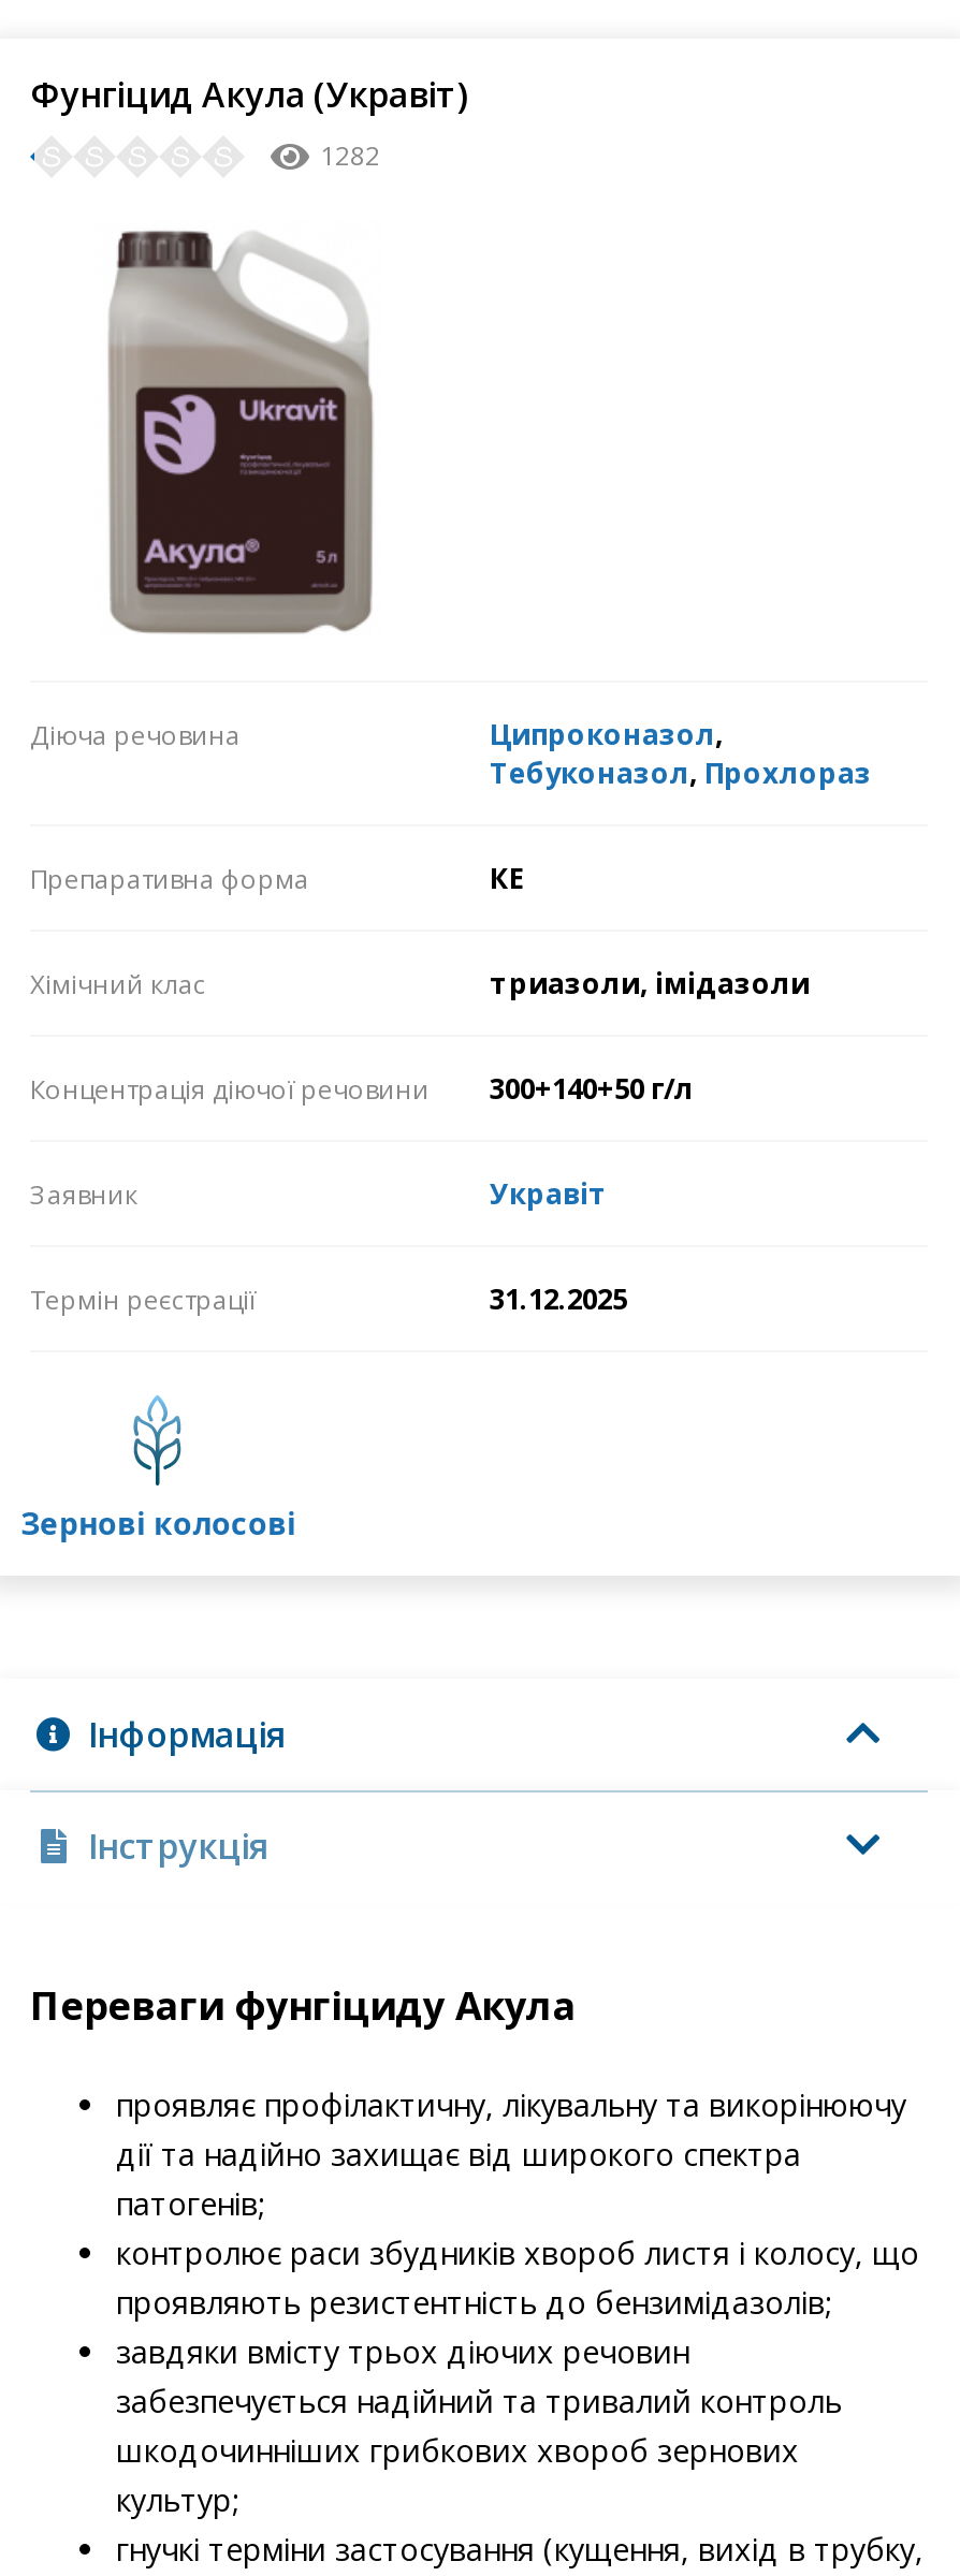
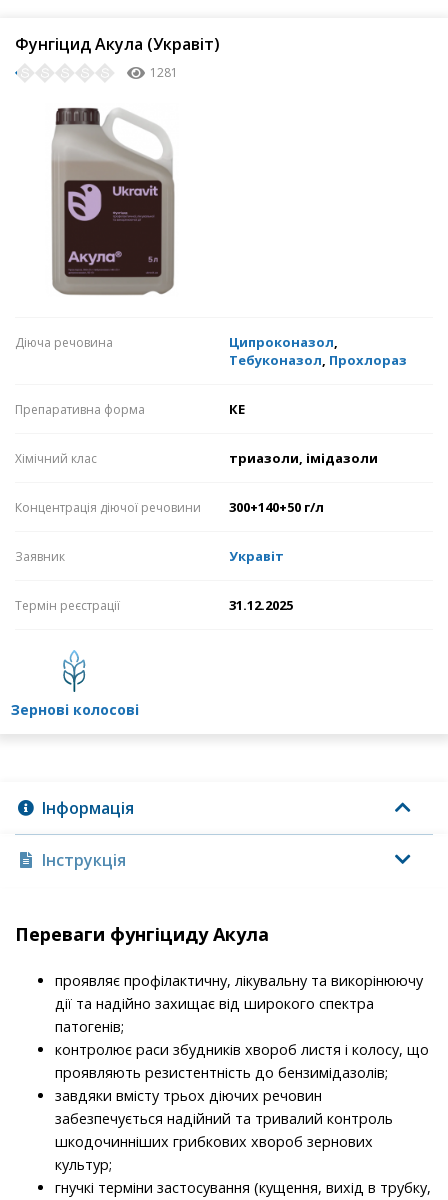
- 1282
+ 1281
